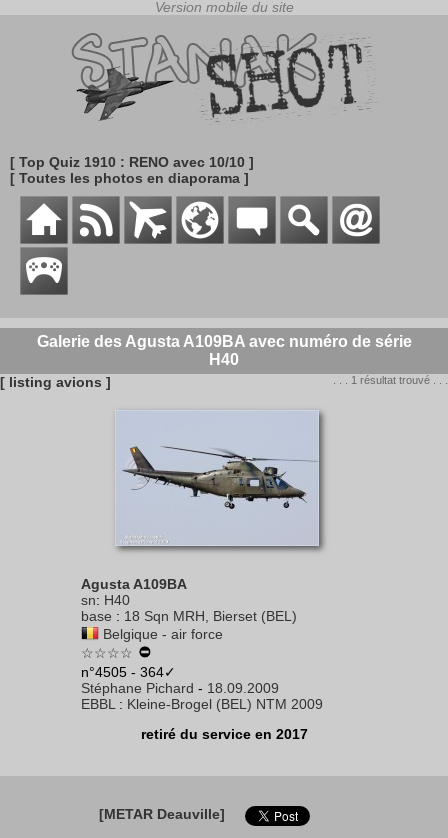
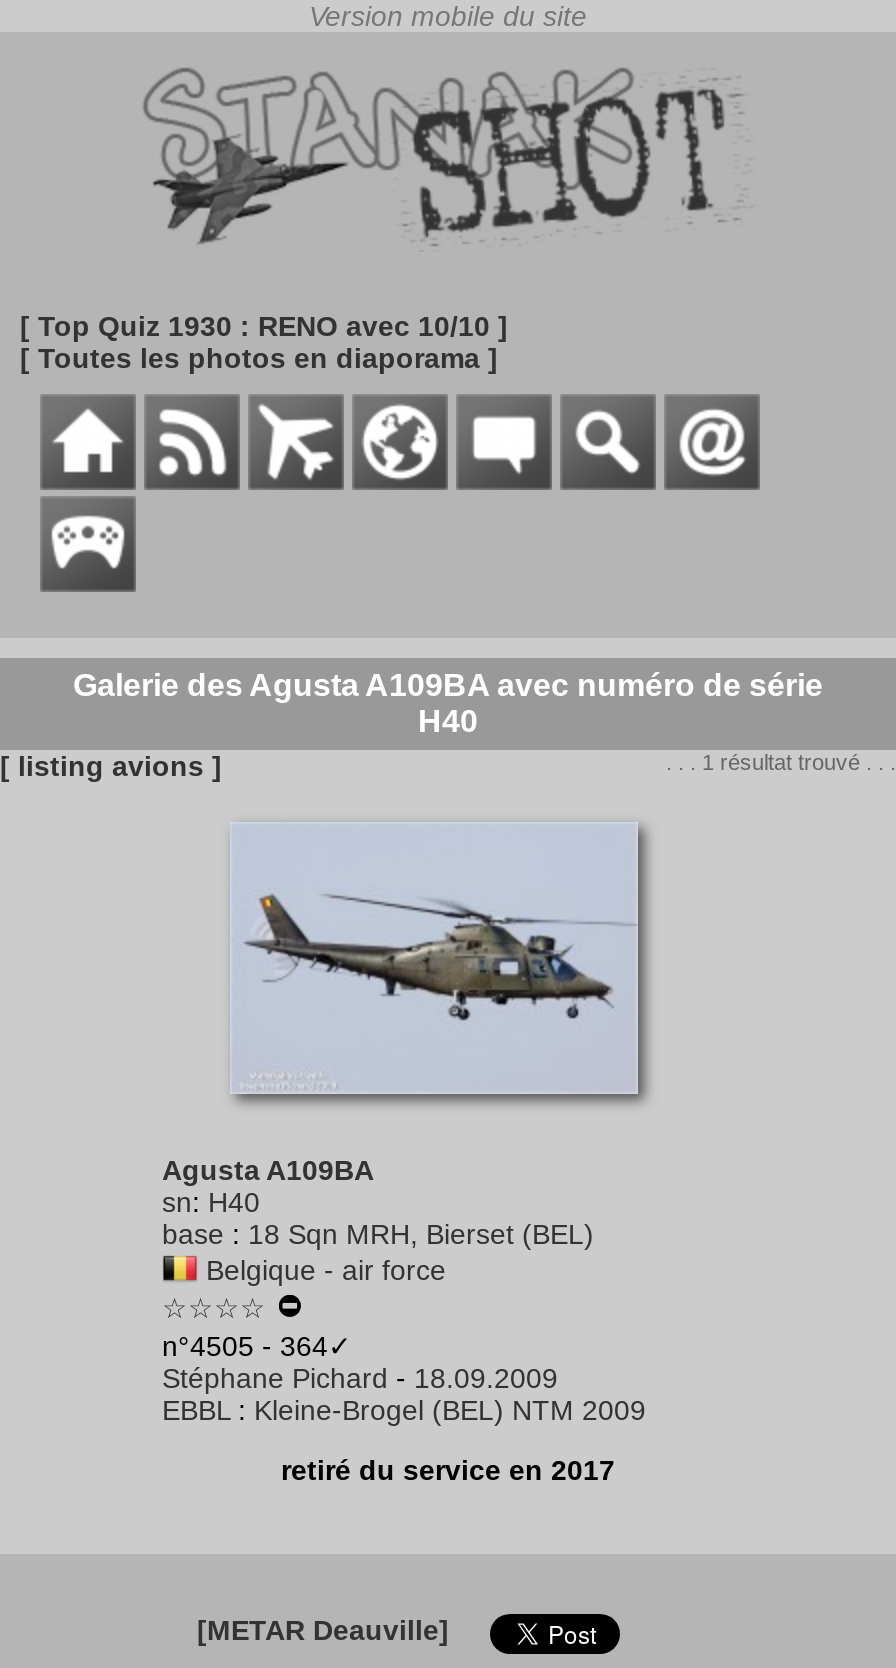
- [ Top Quiz 1910 : RENO avec 10/10 ]
+ [ Top Quiz 1930 : RENO avec 10/10 ]
